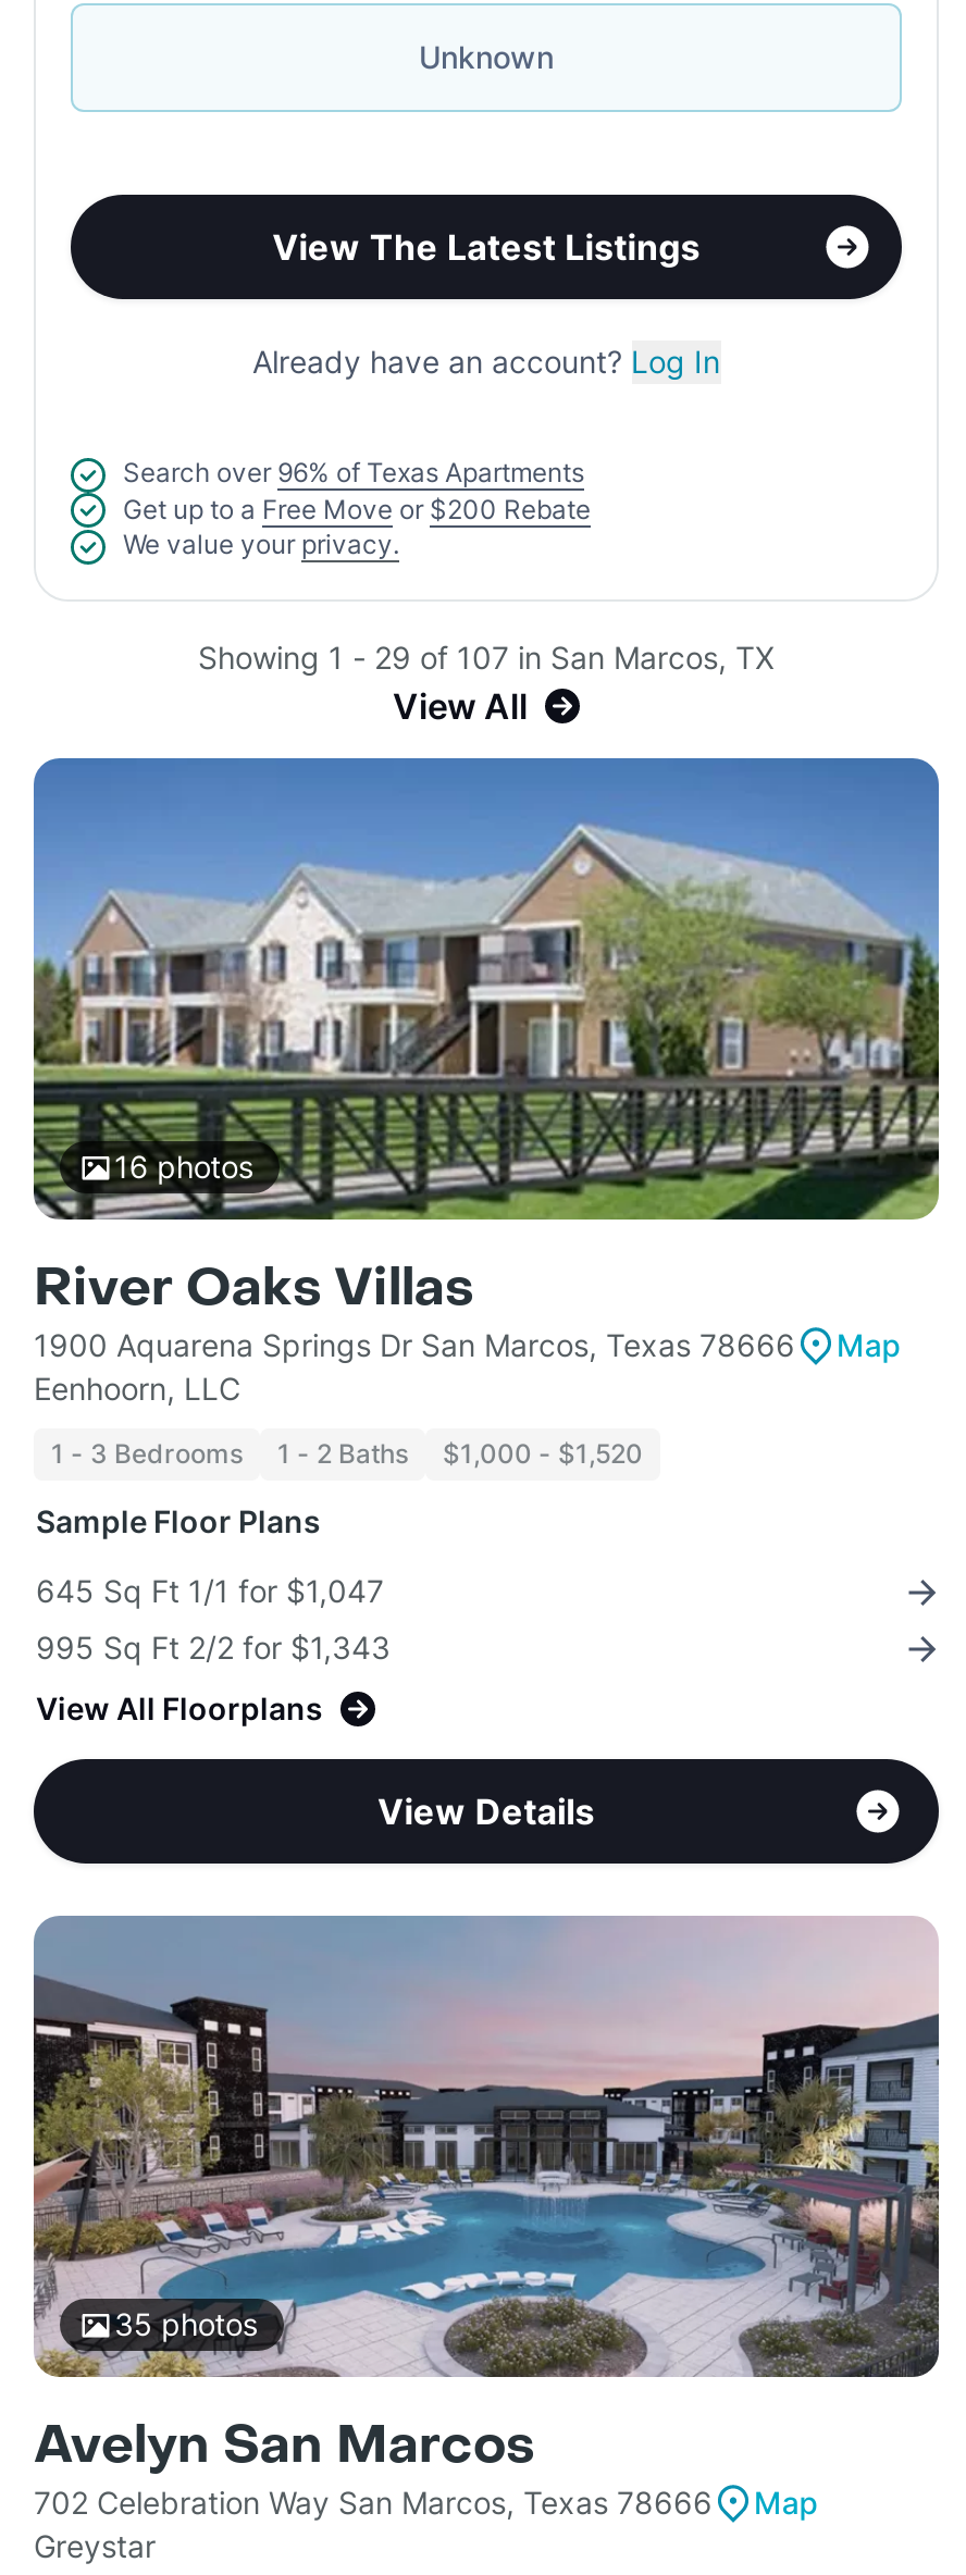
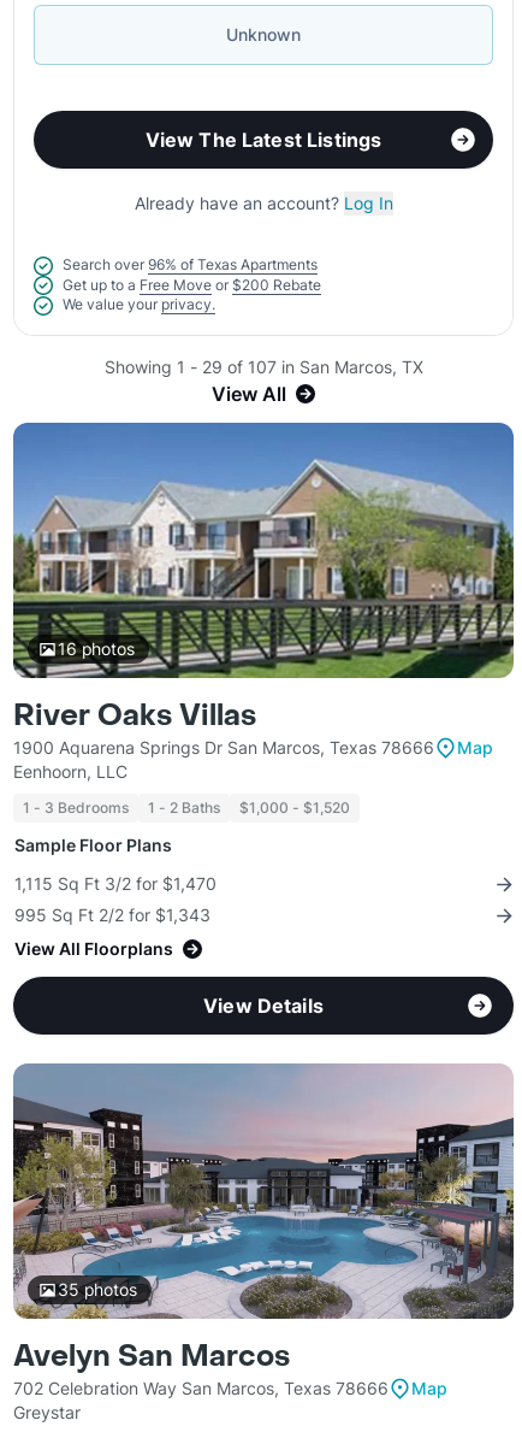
- 645 Sq Ft 1/1 for $1,047
+ 1,115 Sq Ft 3/2 for $1,470
